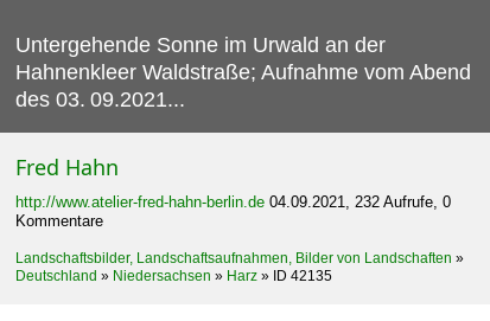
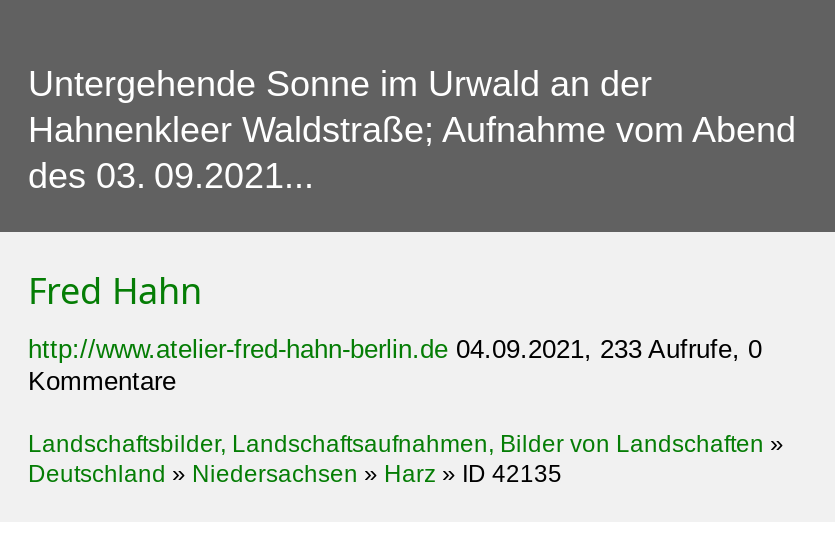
- http://www.atelier-fred-hahn-berlin.de 04.09.2021, 232 Aufrufe, 0
+ http://www.atelier-fred-hahn-berlin.de 04.09.2021, 233 Aufrufe, 0
